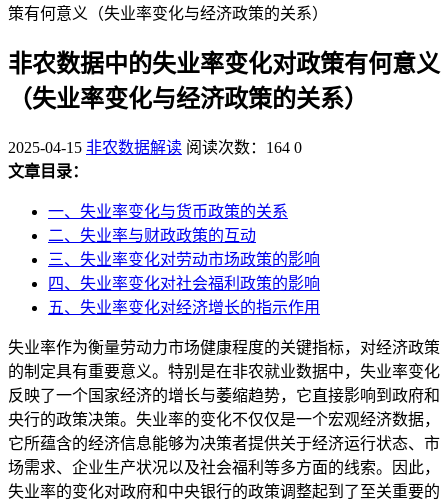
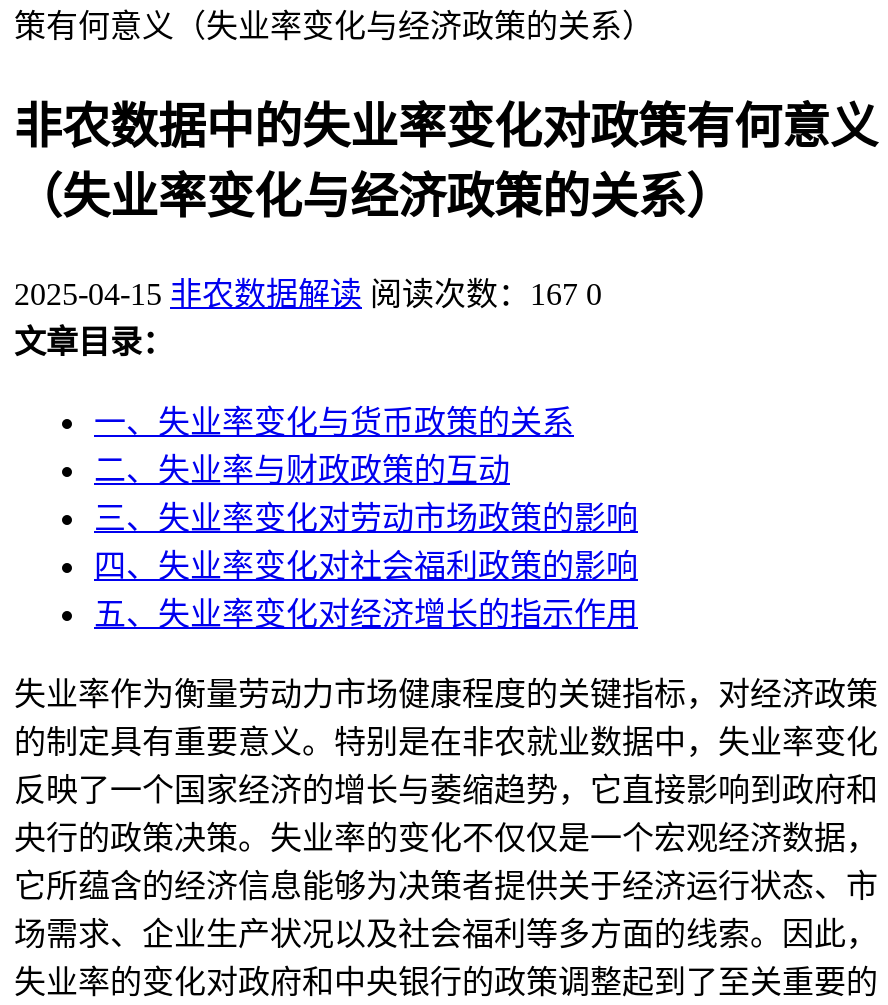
- 2025-04-15 非农数据解读 阅读次数：164 0
+ 2025-04-15 非农数据解读 阅读次数：167 0
